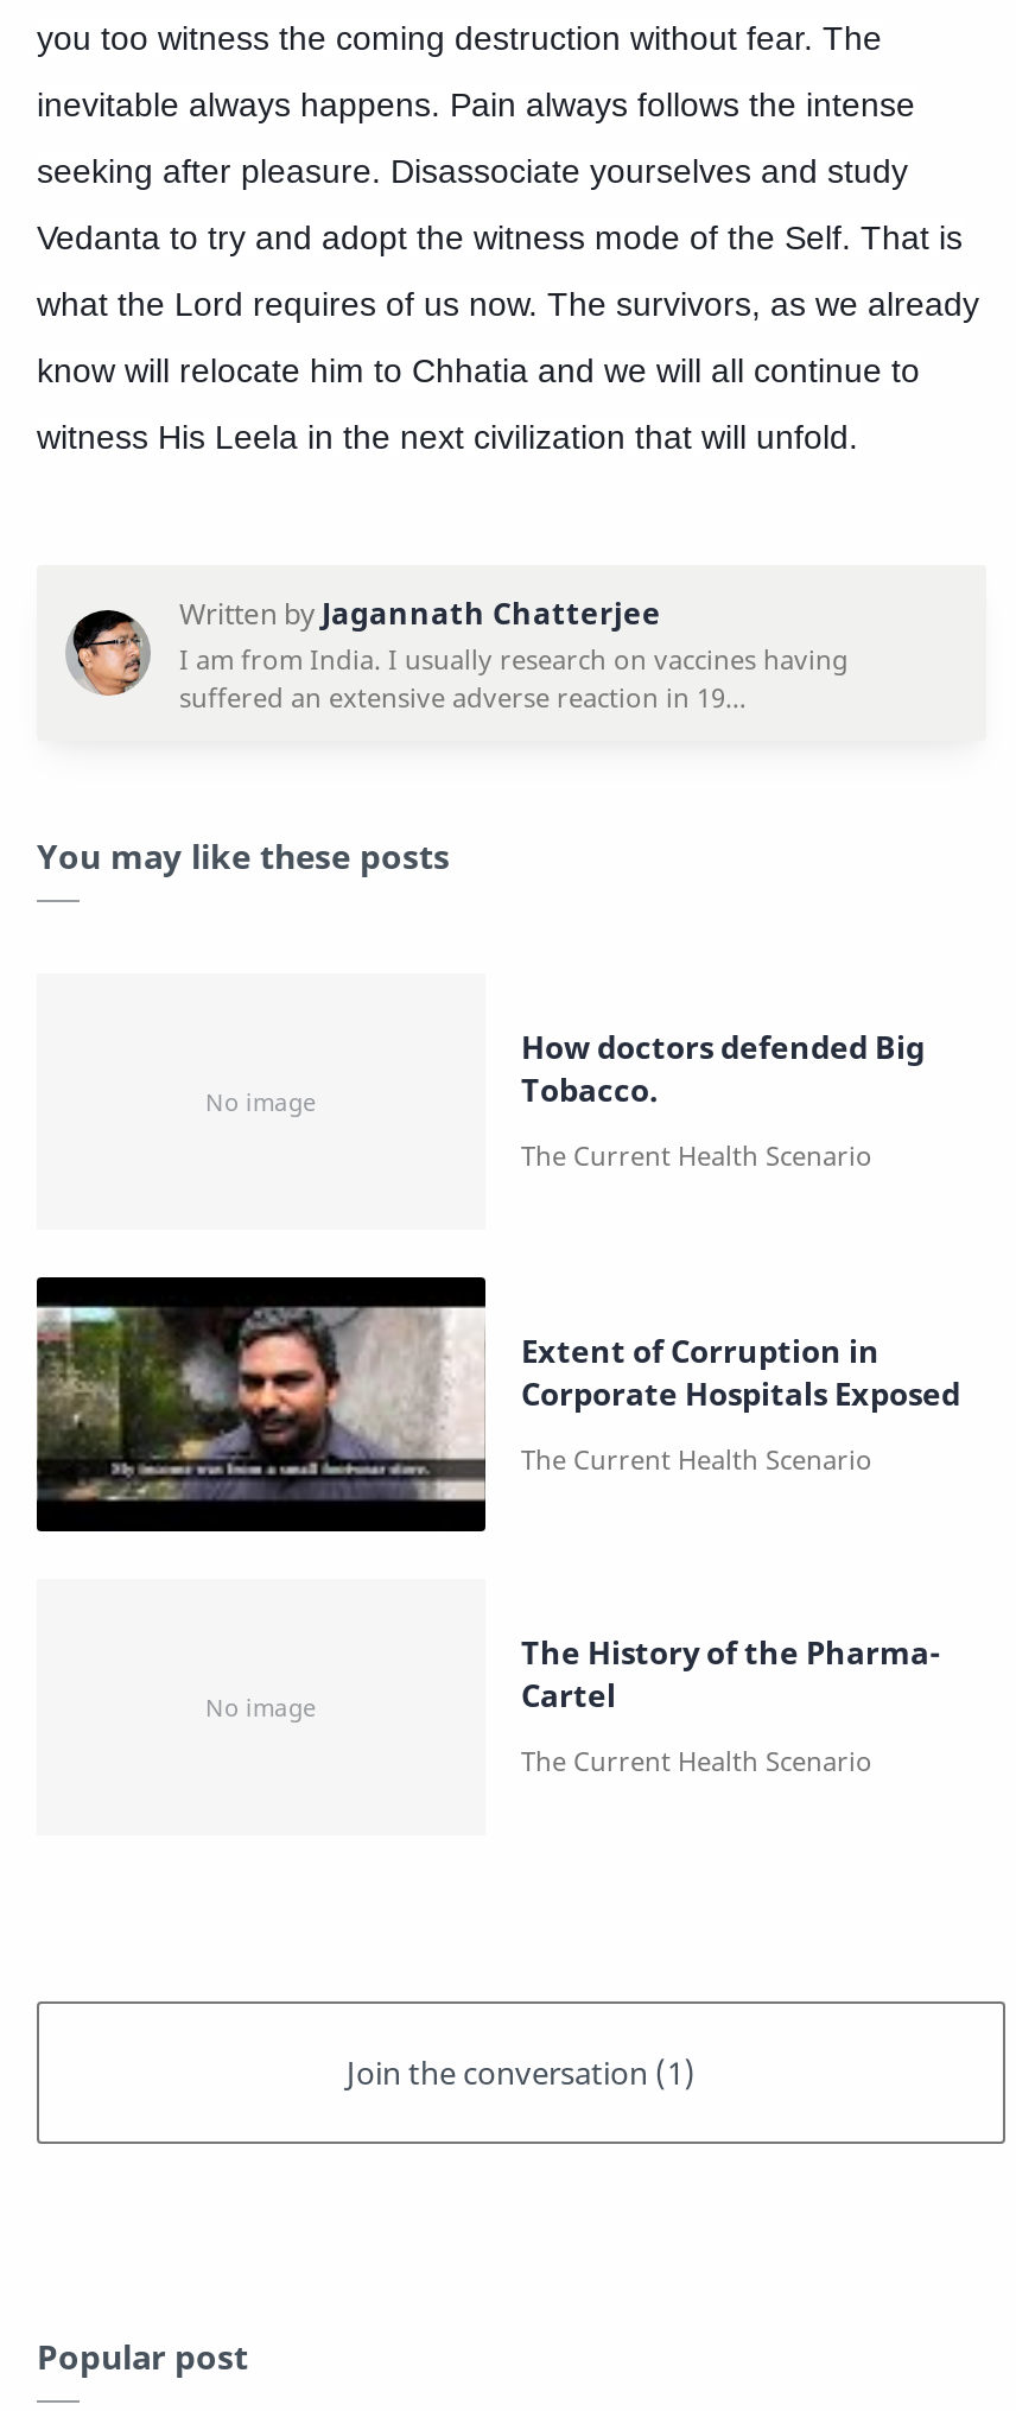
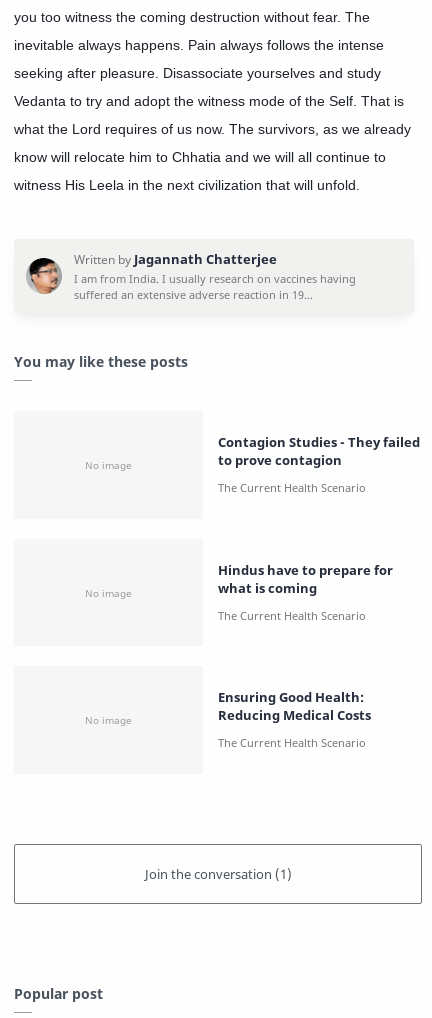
- How doctors defended Big
- Tobacco.
+ Contagion Studies - They failed
+ to prove contagion

- [image]

- Extent of Corruption in
- Corporate Hospitals Exposed
+ Hindus have to prepare for
+ what is coming

- The History of the Pharma-
- Cartel
+ Ensuring Good Health:
+ Reducing Medical Costs
